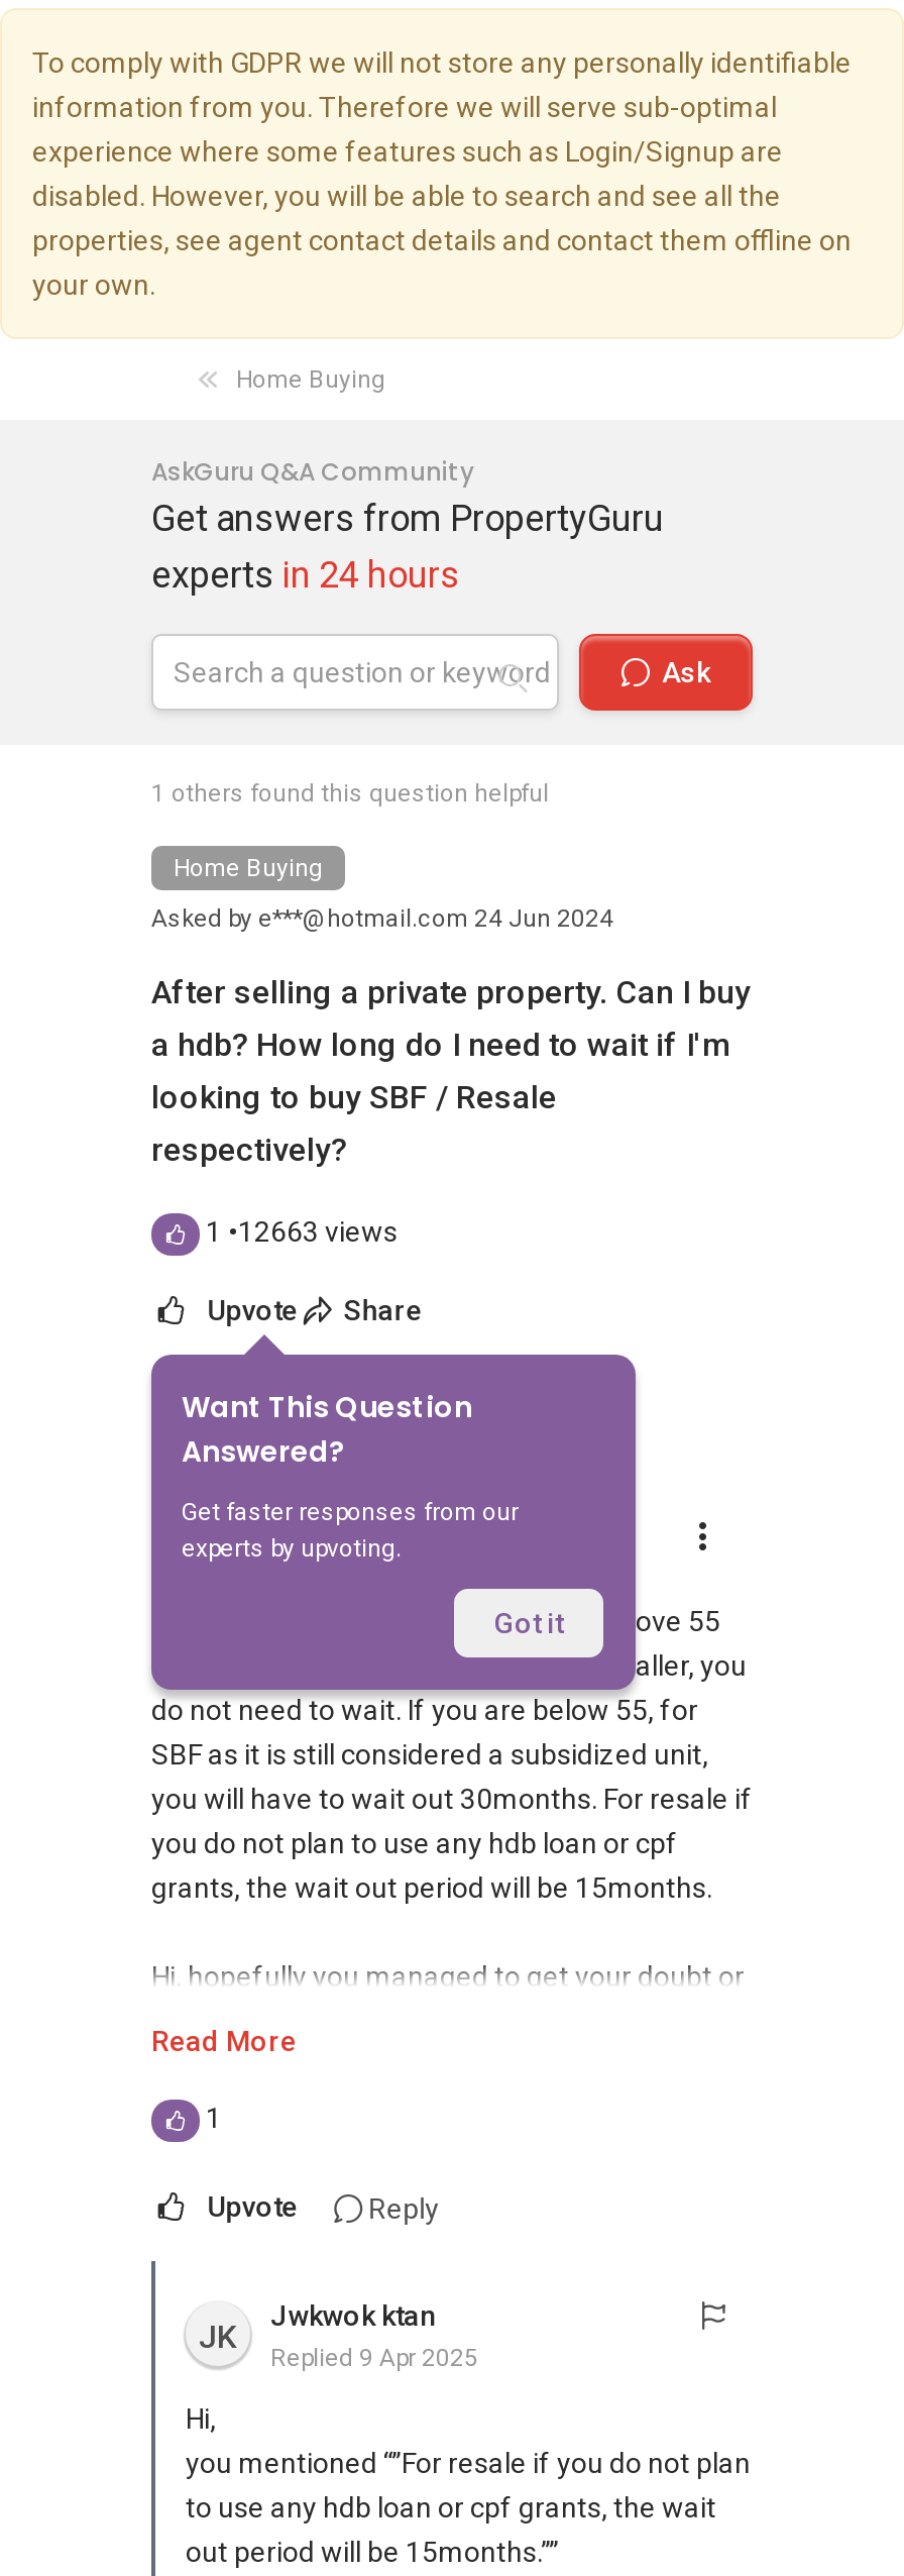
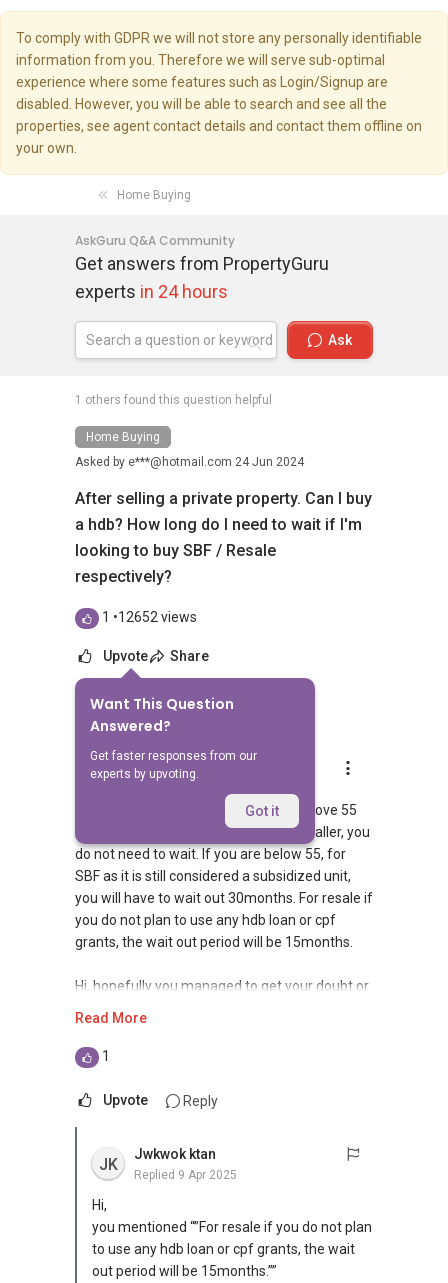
- 1 •12663 views
+ 1 •12652 views
